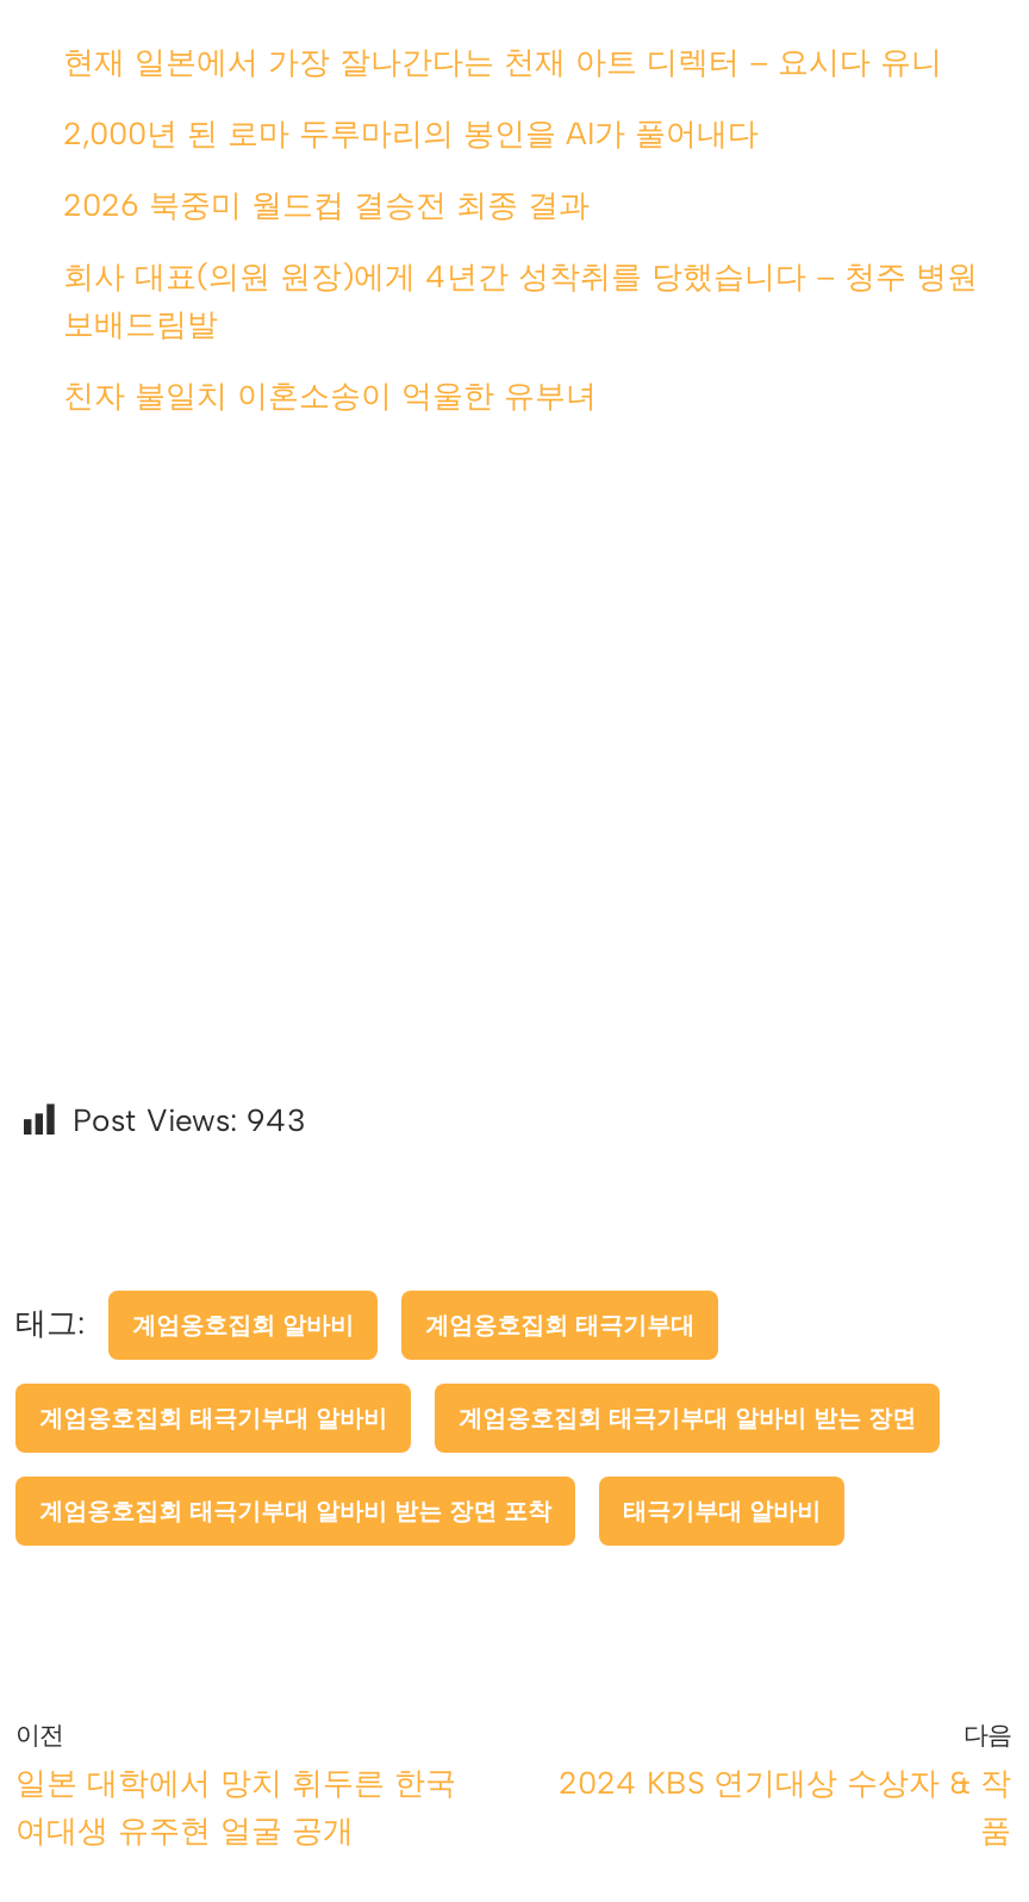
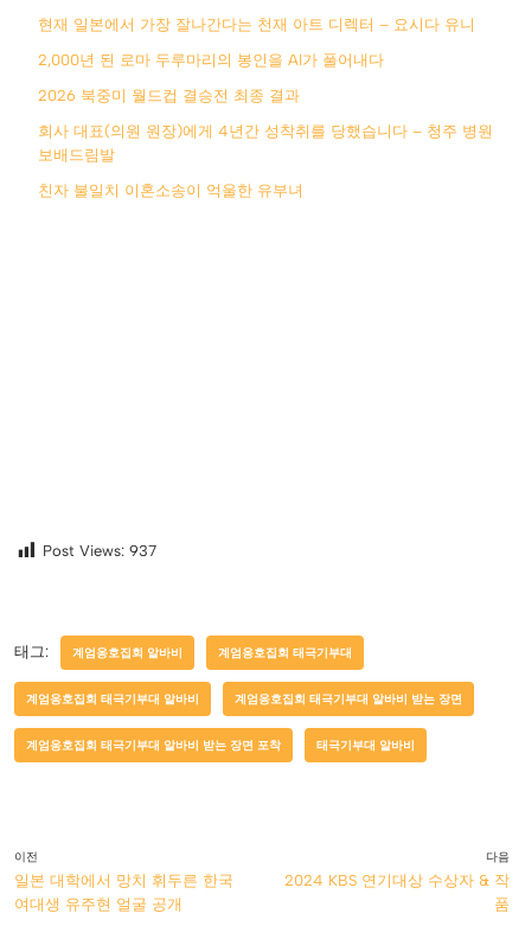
- Post Views: 943
+ Post Views: 937
